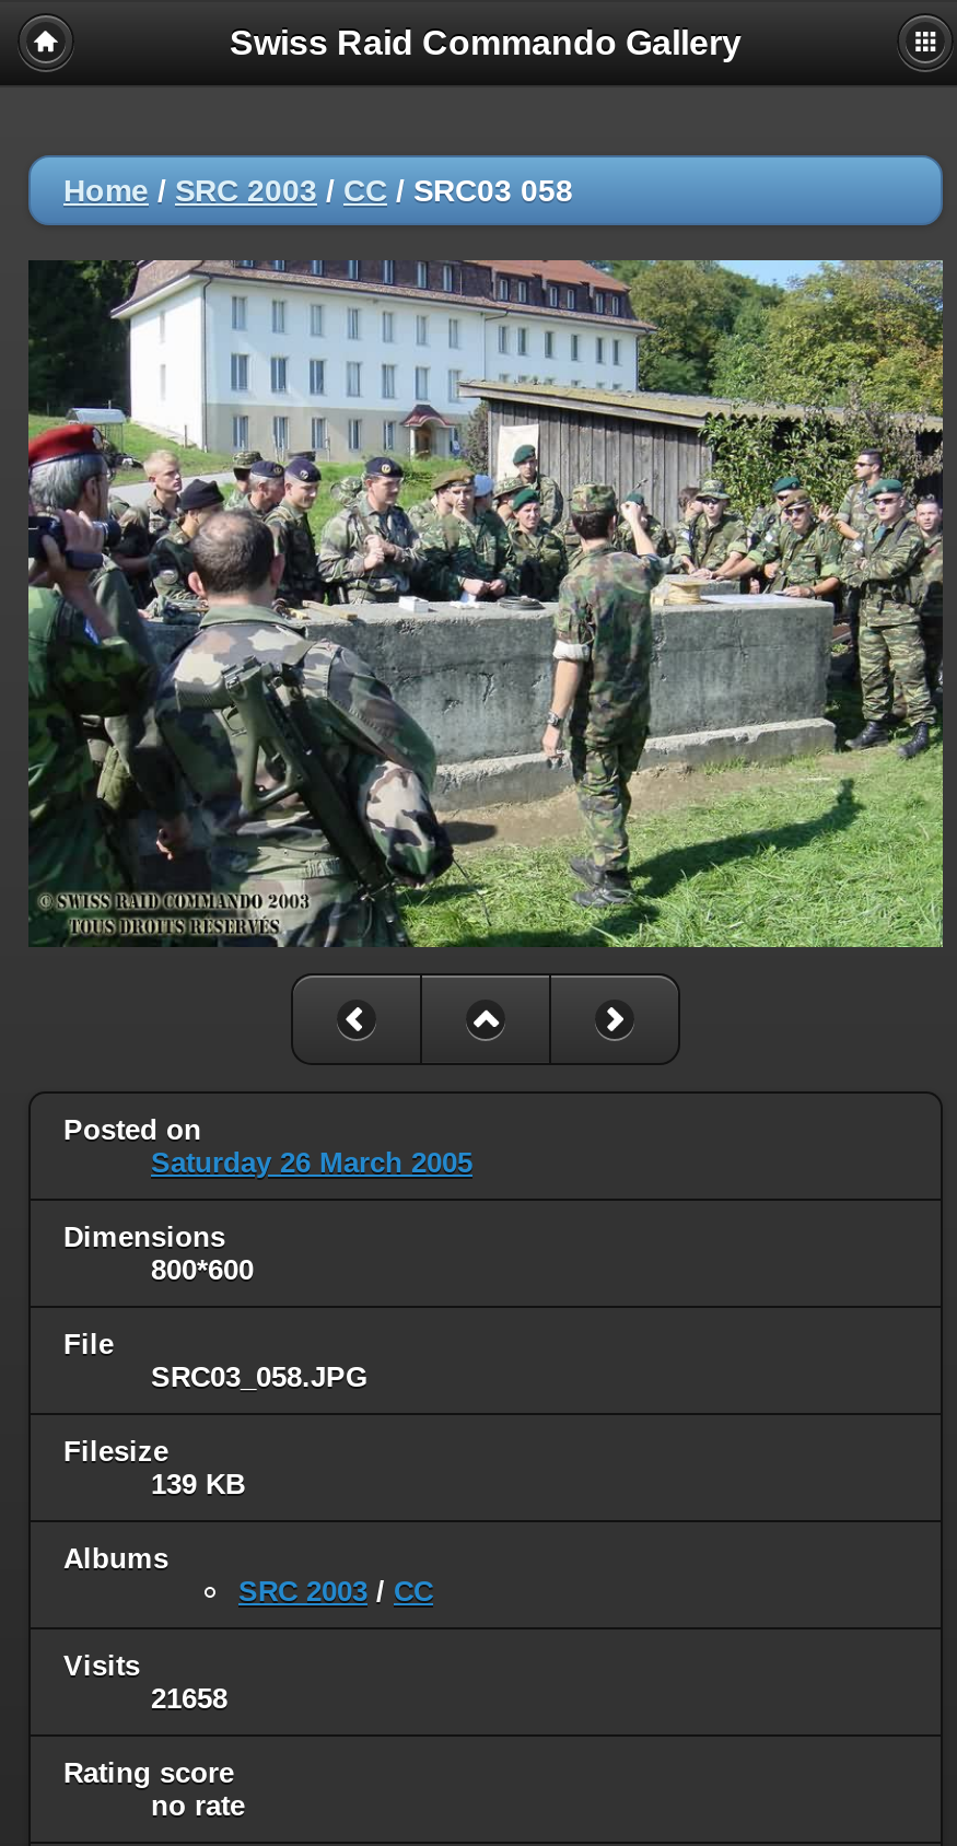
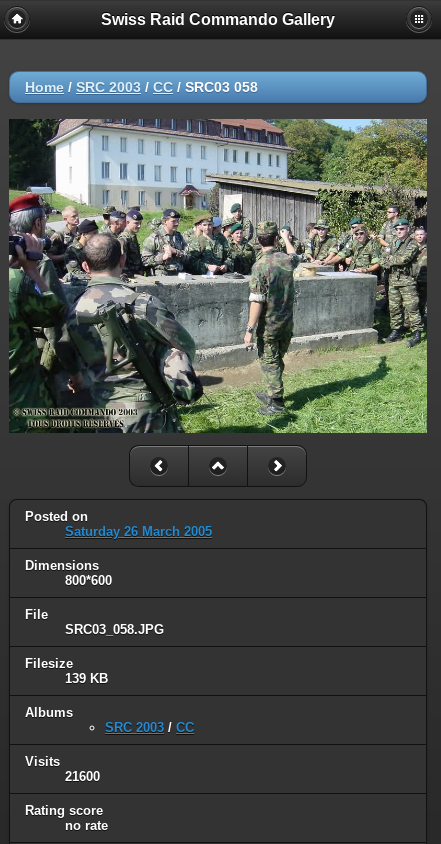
- 21658
+ 21600
